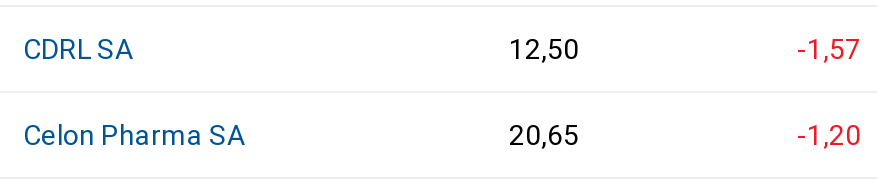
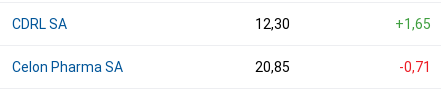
- 12,50
+ 12,30

- -1,57
+ +1,65

- 20,65
+ 20,85

- -1,20
+ -0,71
